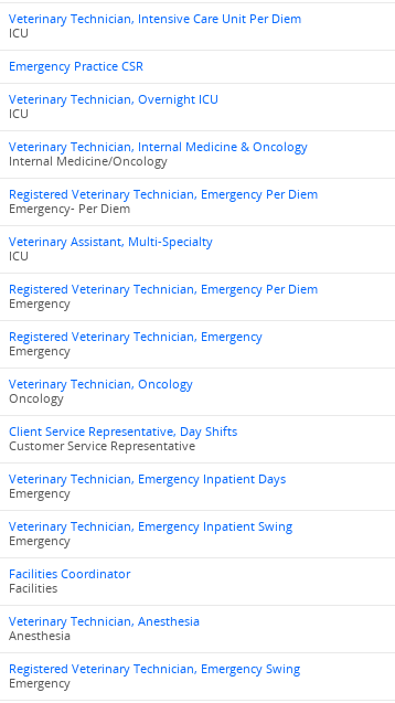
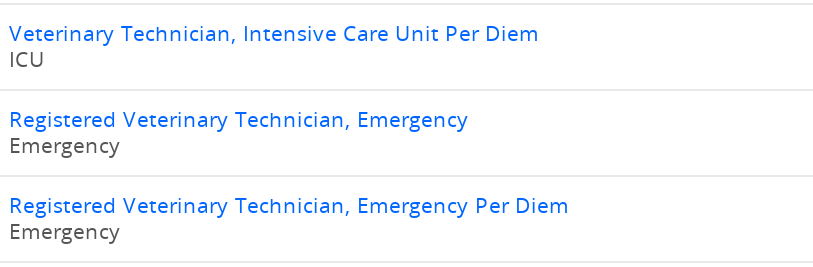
- Emergency Practice CSR
- Veterinary Technician, Overnight ICU
- ICU
- Veterinary Technician, Internal Medicine & Oncology
- Internal Medicine/Oncology
- Registered Veterinary Technician, Emergency Per Diem
- Emergency- Per Diem
- Veterinary Assistant, Multi-Specialty
- ICU
- Registered Veterinary Technician, Emergency Per Diem
- Emergency

- Veterinary Technician, Oncology
- Oncology
- Client Service Representative, Day Shifts
- Customer Service Representative
- Veterinary Technician, Emergency Inpatient Days
- Emergency
- Veterinary Technician, Emergency Inpatient Swing
- Emergency
- Facilities Coordinator
- Facilities
- Veterinary Technician, Anesthesia
- Anesthesia
- Registered Veterinary Technician, Emergency Swing
+ Registered Veterinary Technician, Emergency Per Diem
